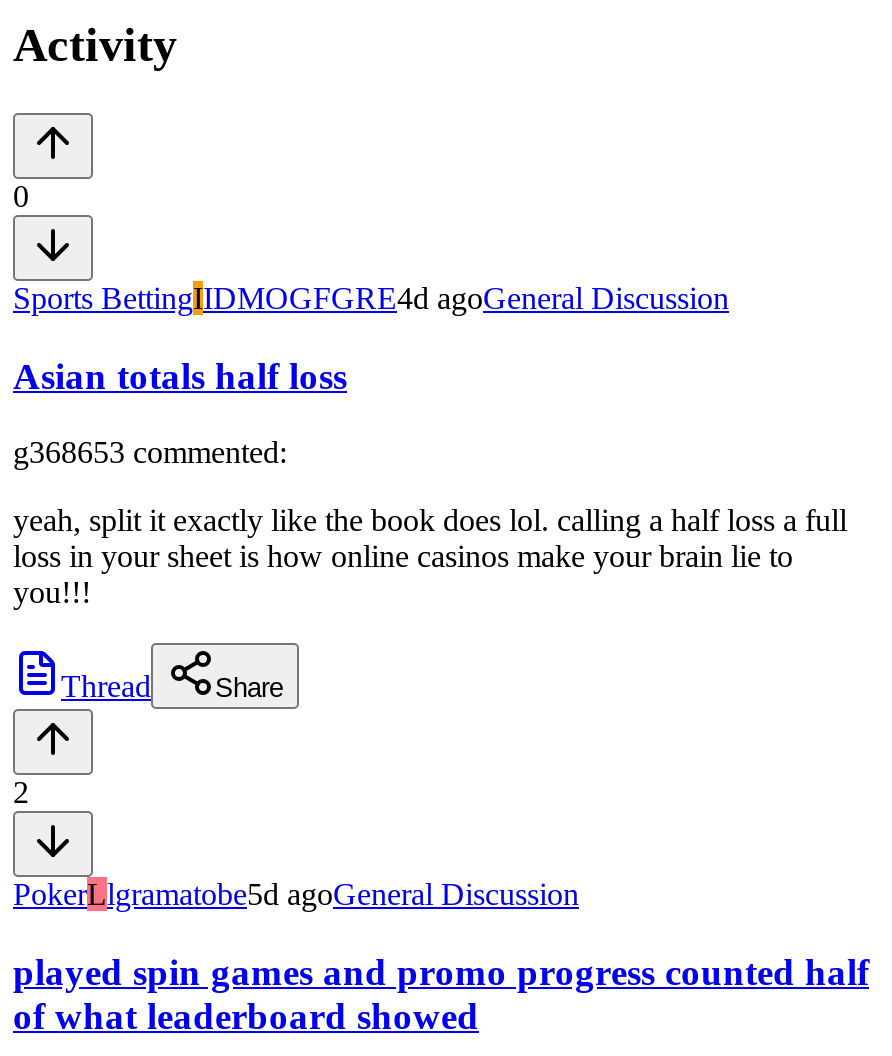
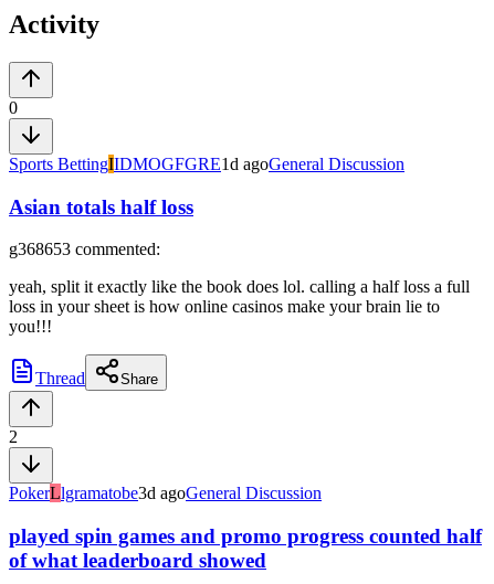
- Sports BettingIIDMOGFGRE4d agoGeneral Discussion
+ Sports BettingIIDMOGFGRE1d agoGeneral Discussion

- PokerLlgramatobe5d agoGeneral Discussion
+ PokerLlgramatobe3d agoGeneral Discussion
